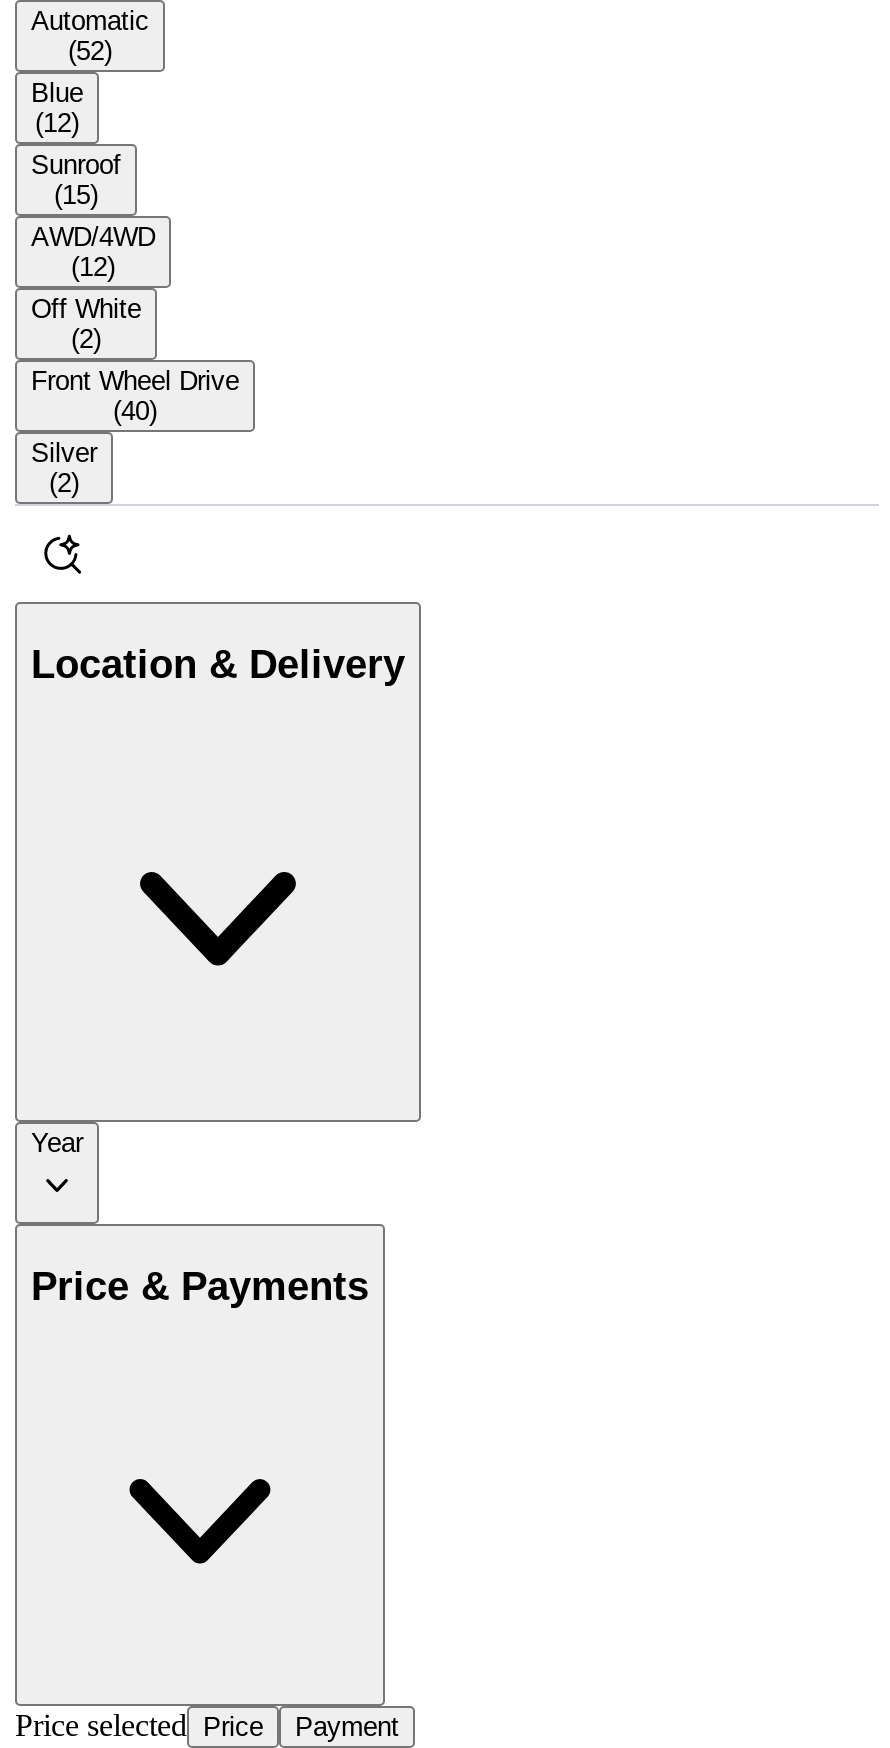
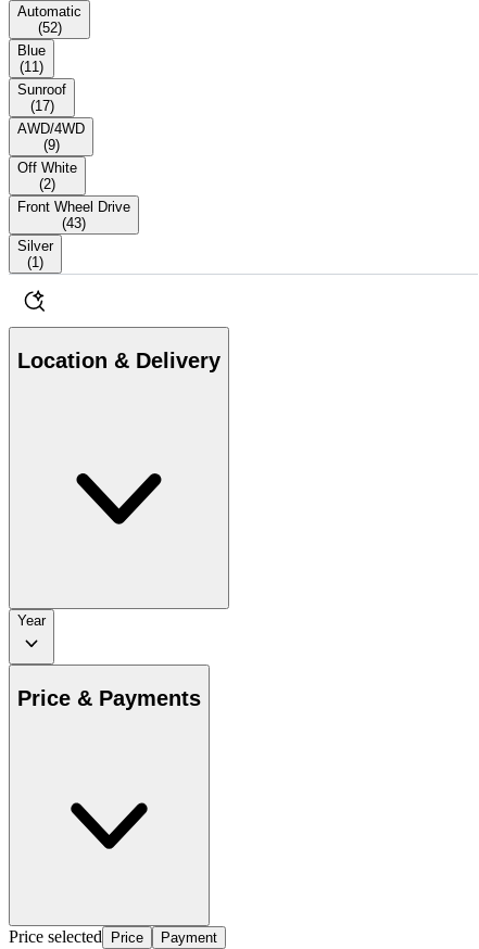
- (12)
+ (11)

- (15)
+ (17)

- (12)
+ (9)

- (40)
+ (43)

- (2)
+ (1)
